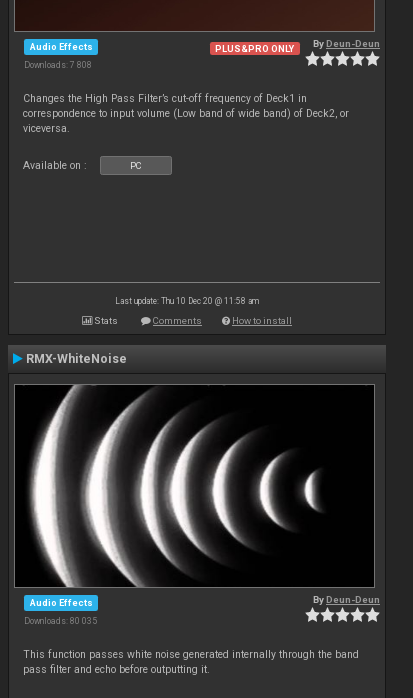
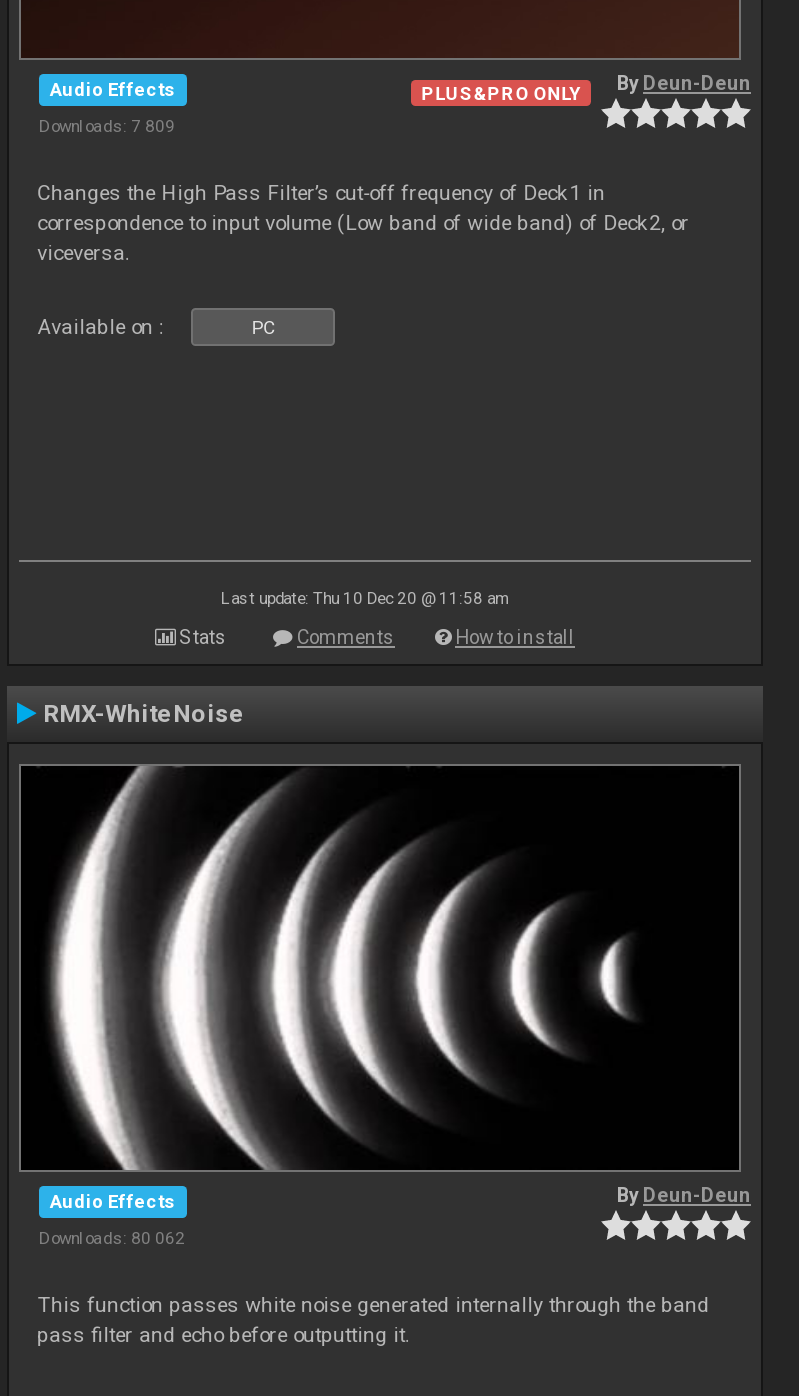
- Downloads: 7 808
+ Downloads: 7 809

- Downloads: 80 035
+ Downloads: 80 062
